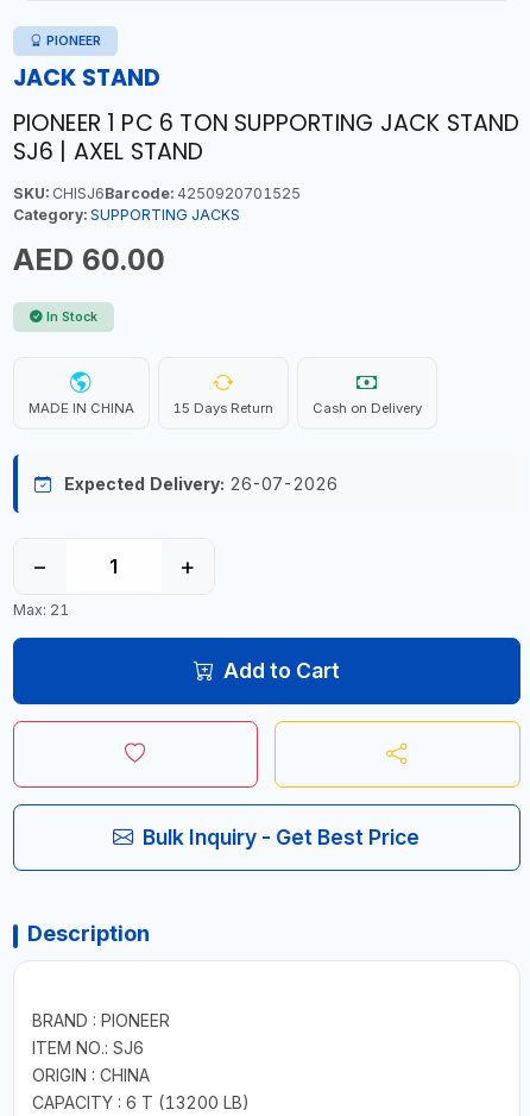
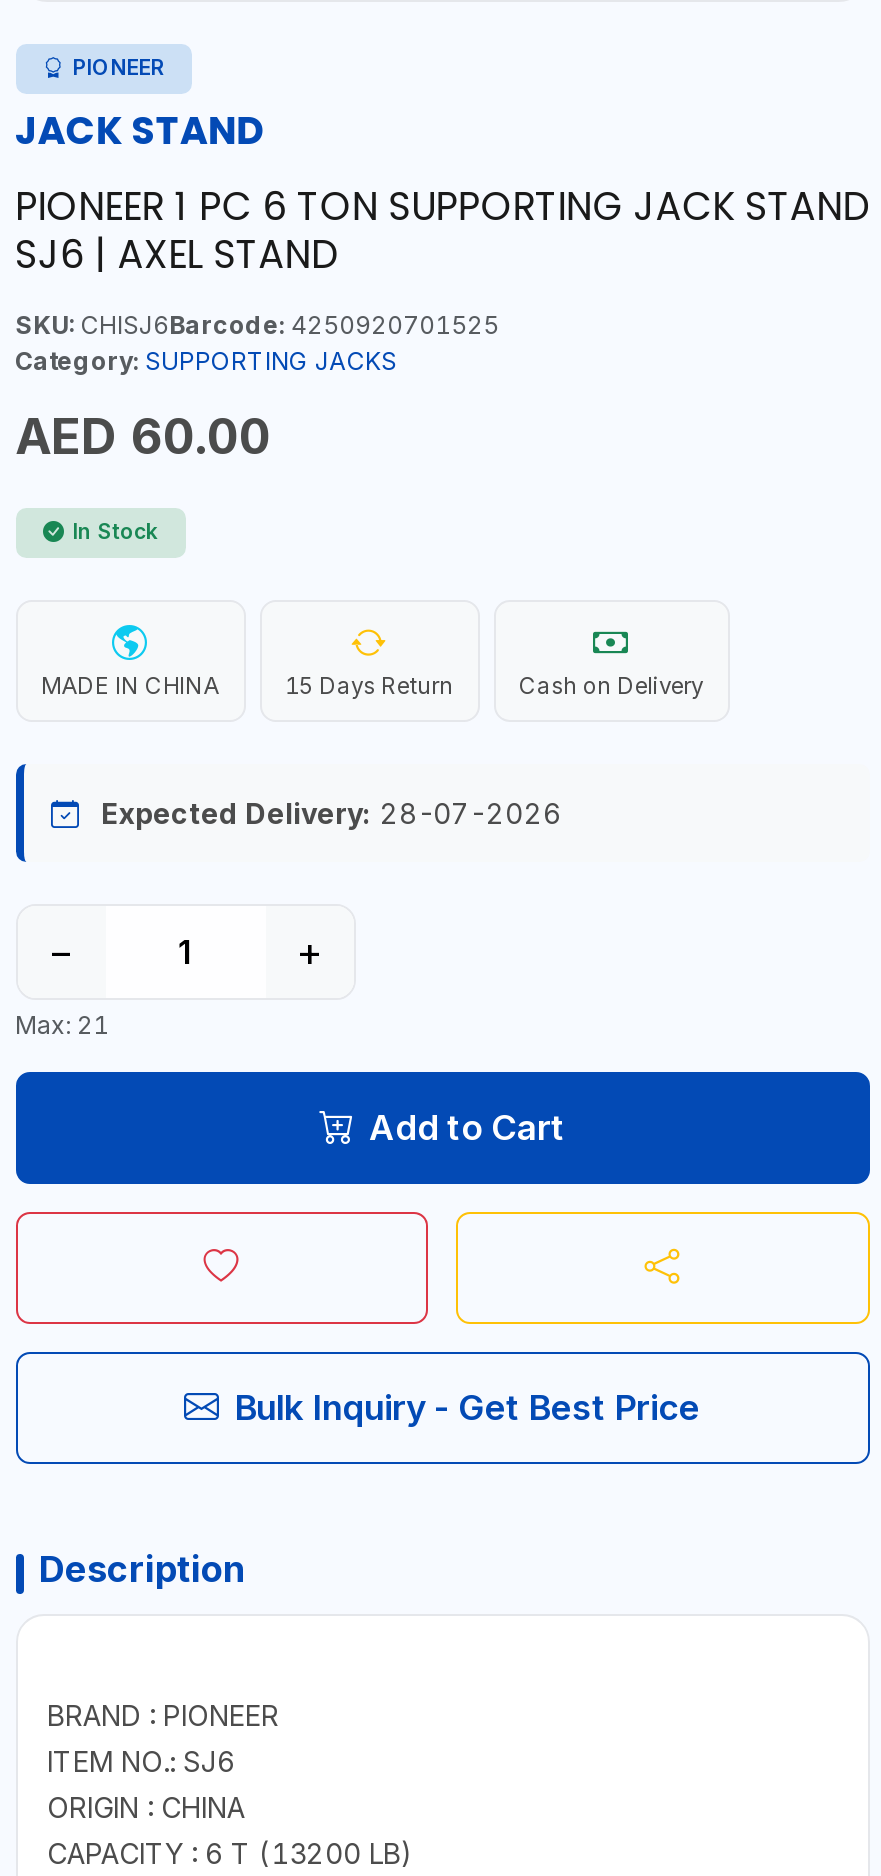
- Expected Delivery: 26-07-2026
+ Expected Delivery: 28-07-2026
